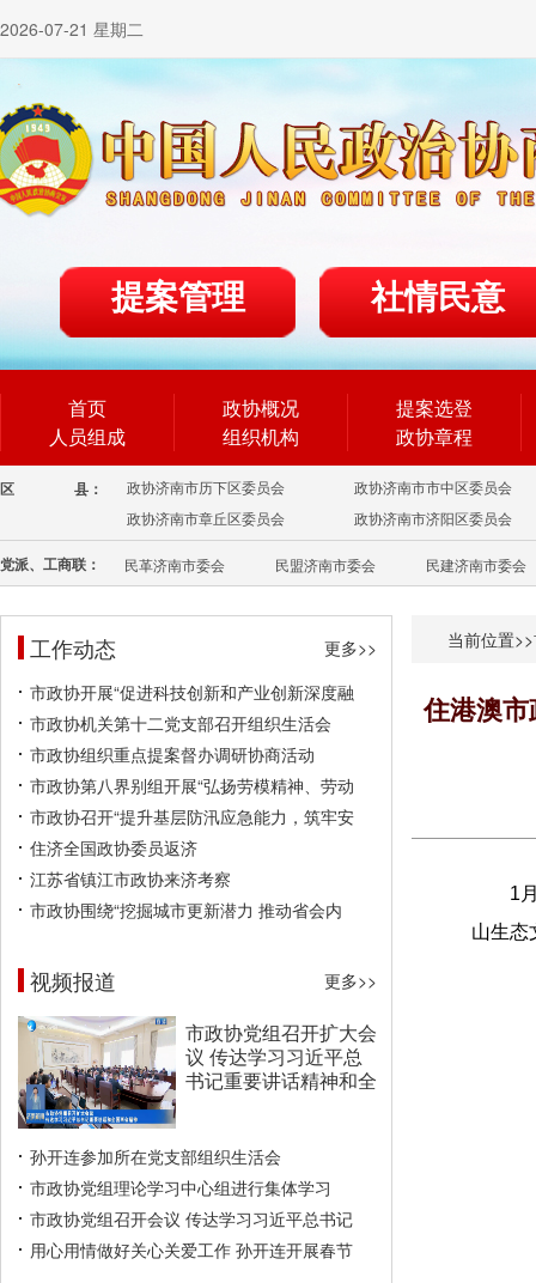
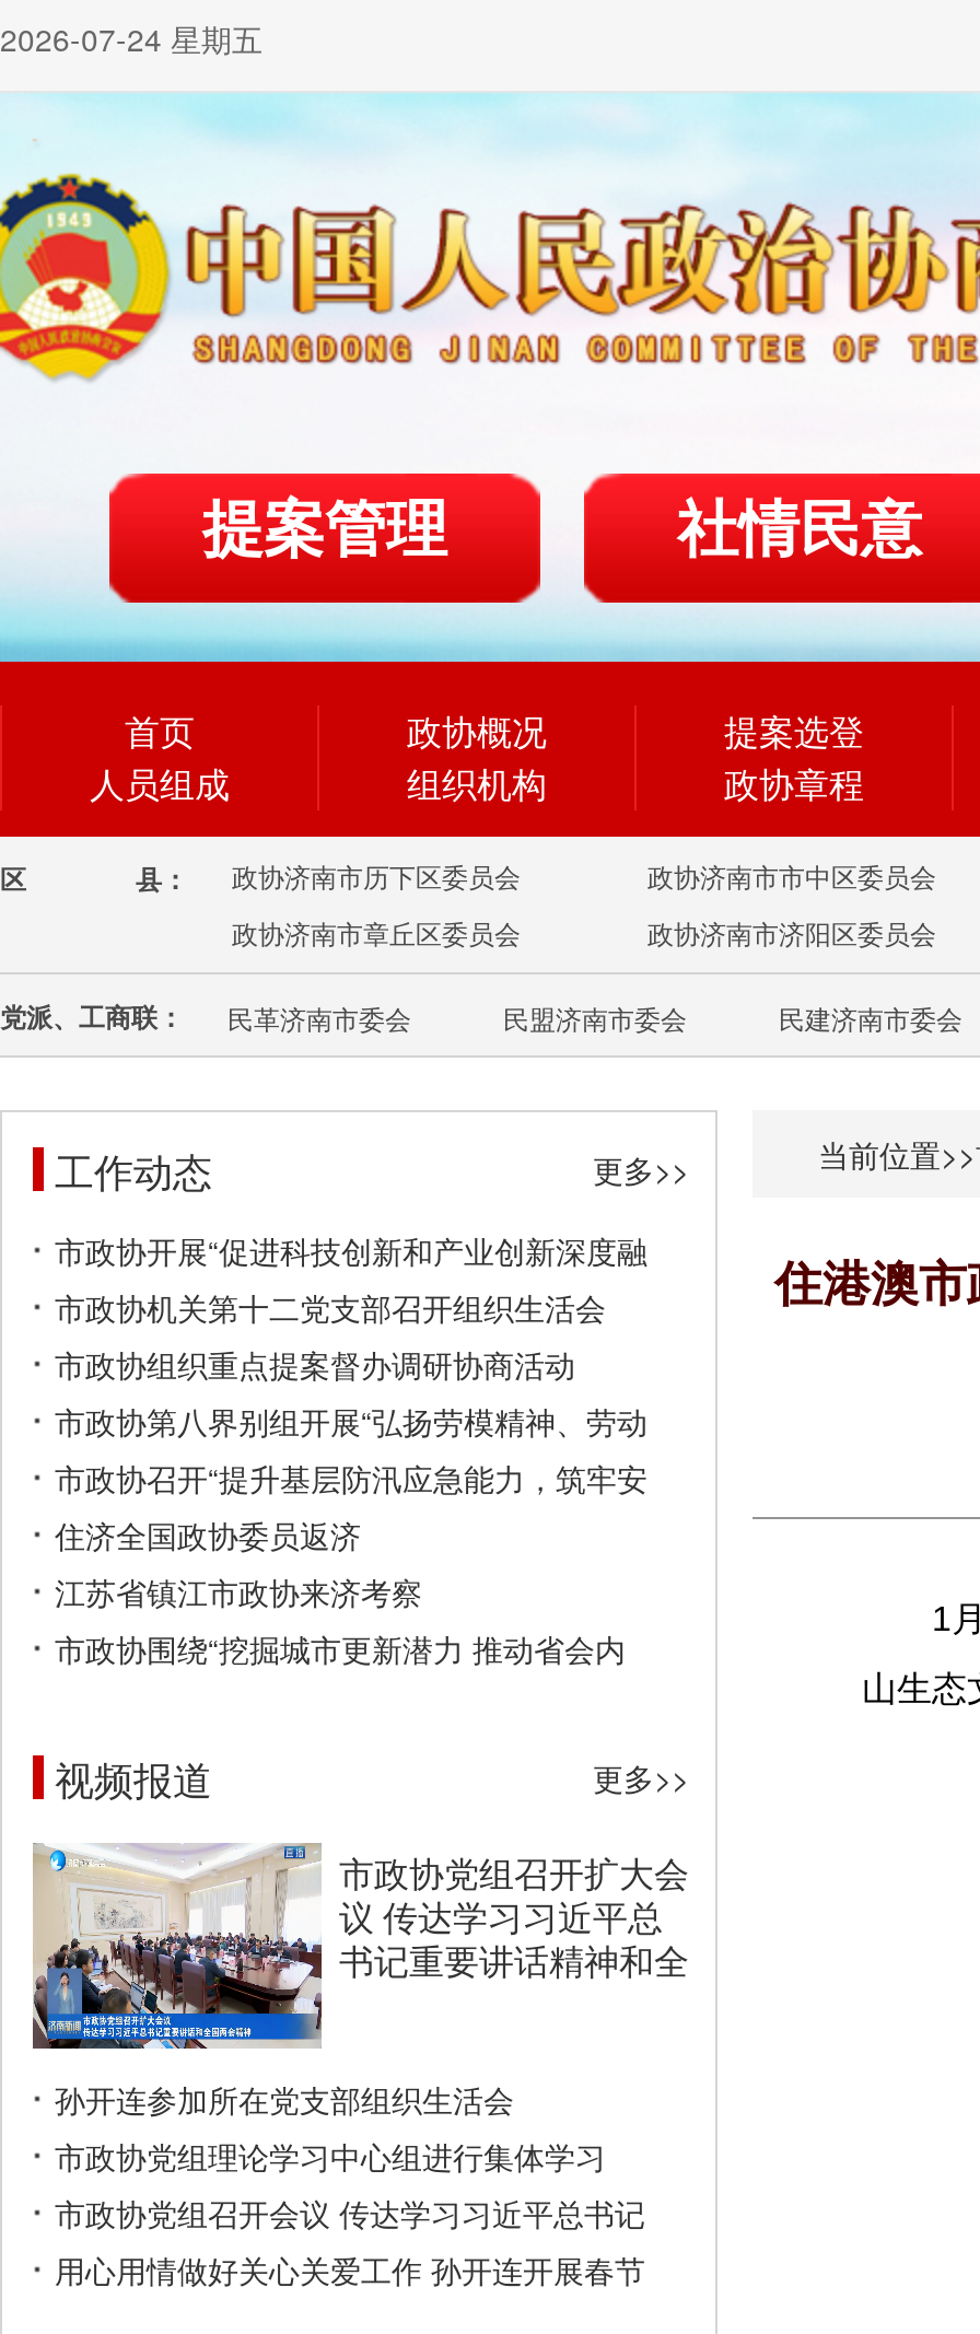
- 2026-07-21 星期二
+ 2026-07-24 星期五
